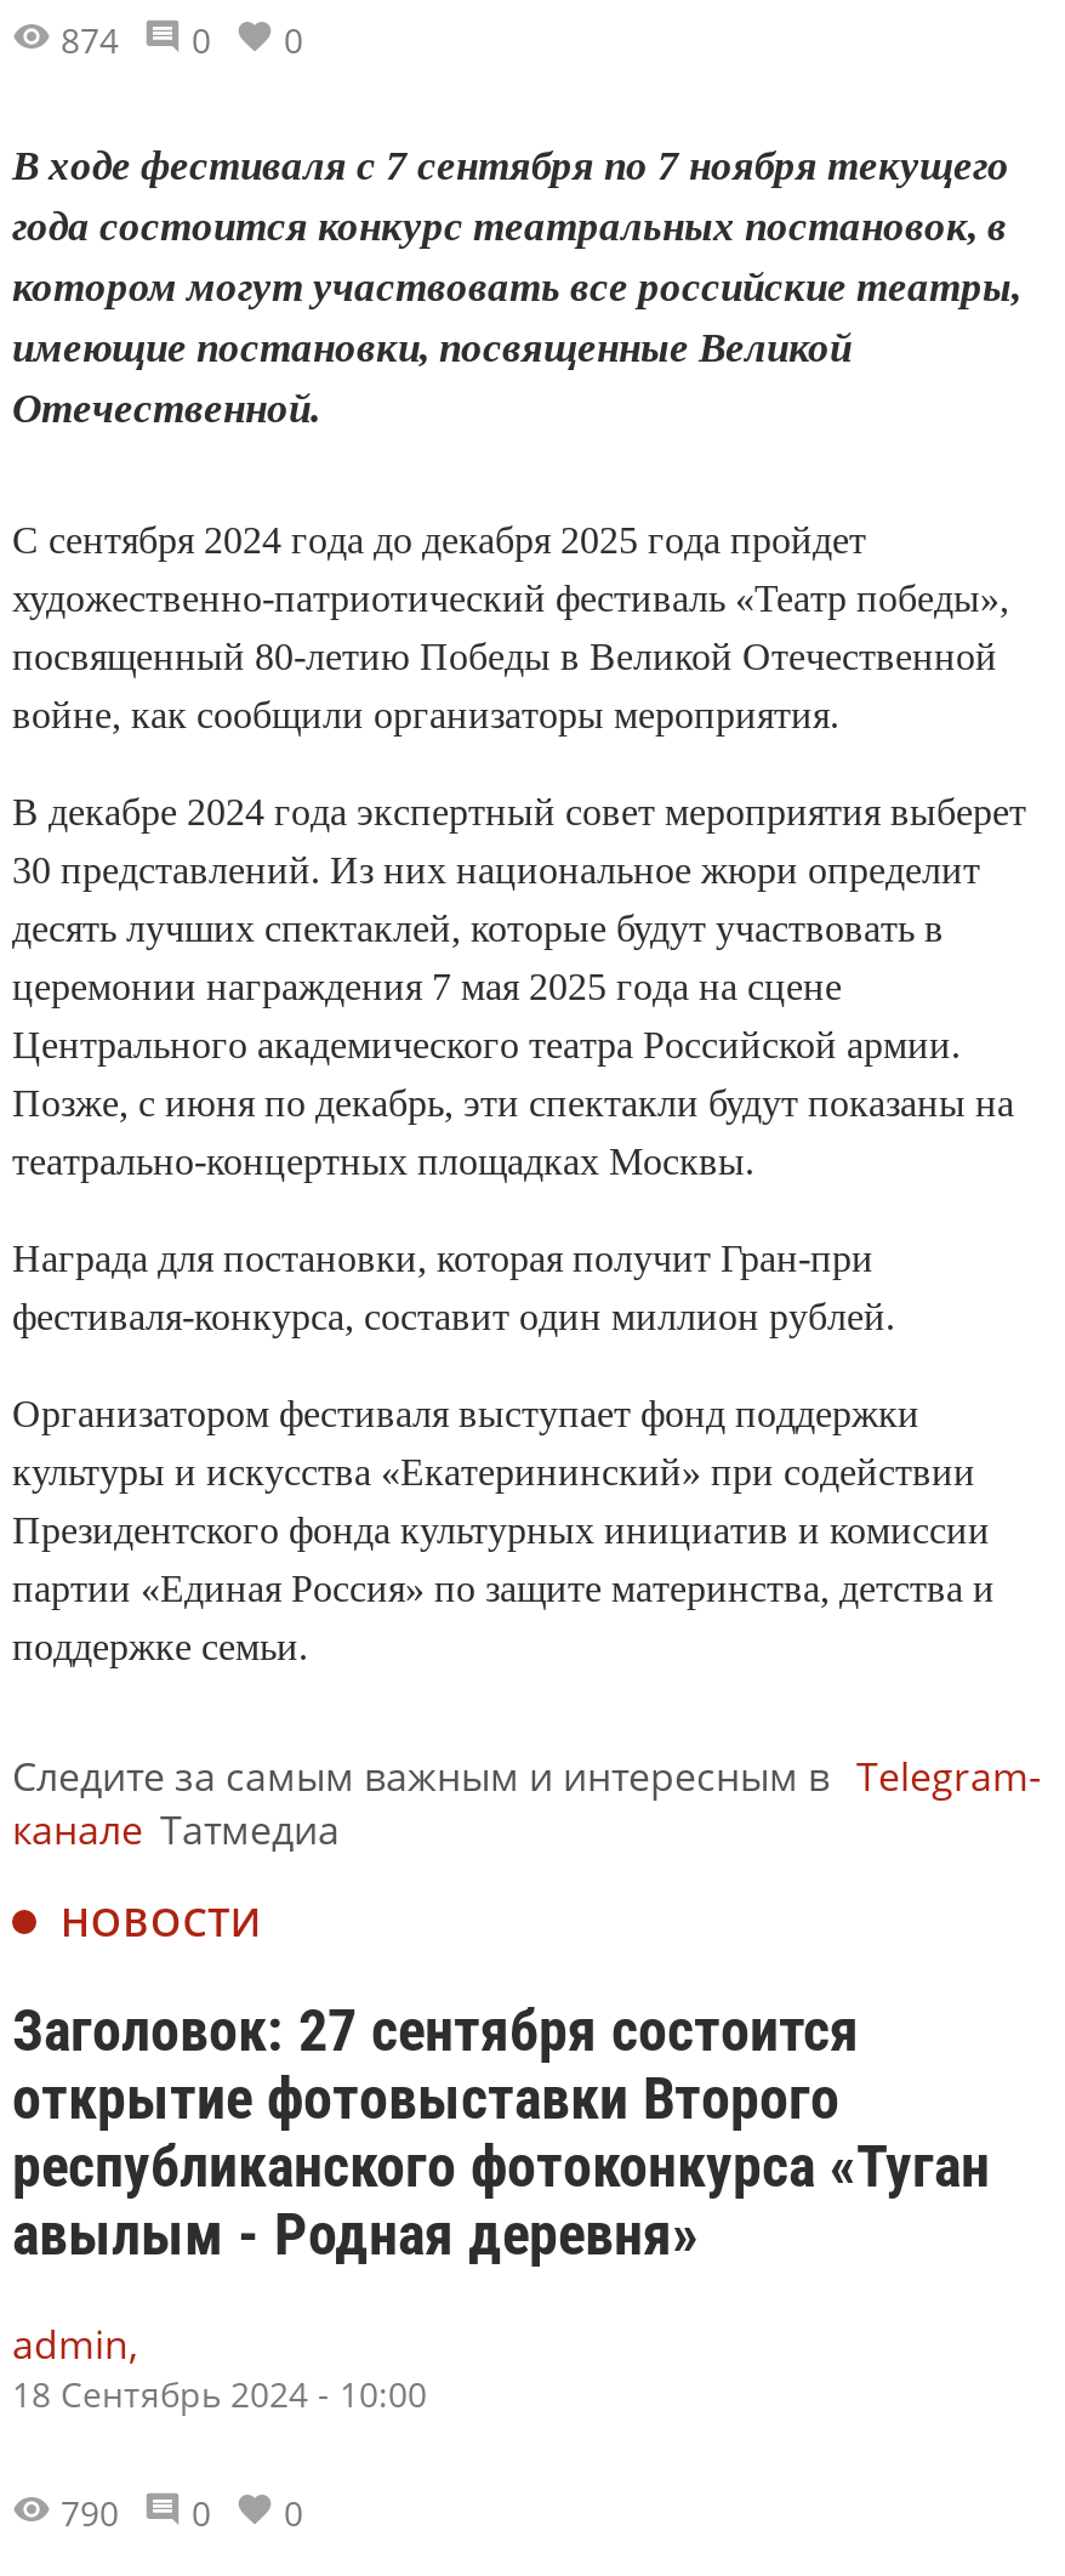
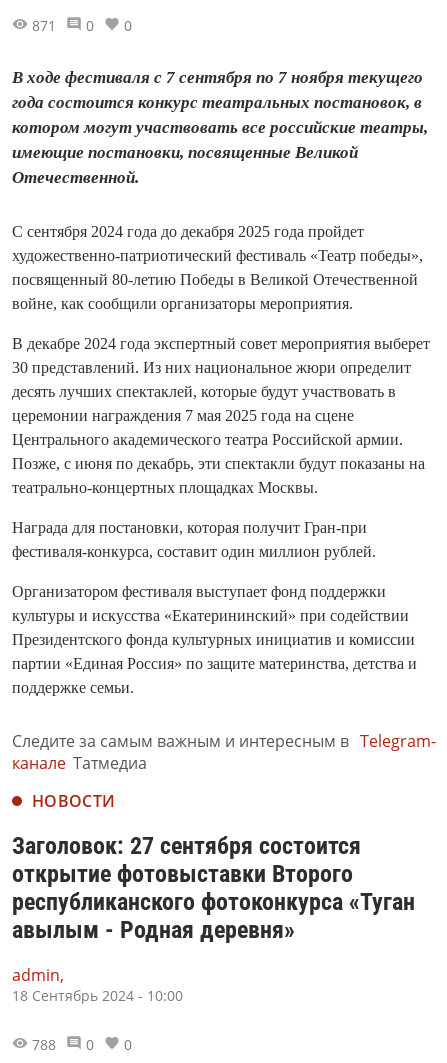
- 874 0 0
+ 871 0 0

- 790 0 0
+ 788 0 0
